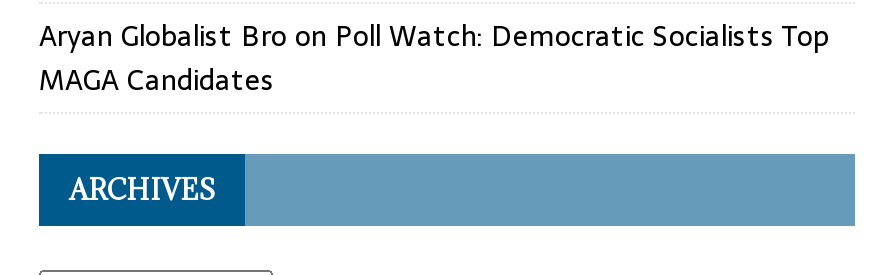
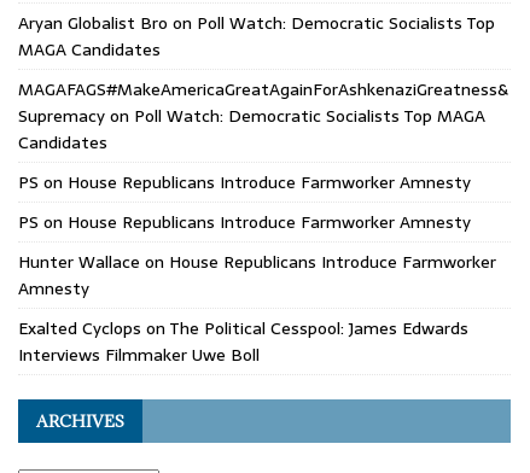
+ MAGAFAGS#MakeAmericaGreatAgainForAshkenaziGreatness&
+ Supremacy on Poll Watch: Democratic Socialists Top MAGA
+ Candidates
+ PS on House Republicans Introduce Farmworker Amnesty
+ PS on House Republicans Introduce Farmworker Amnesty
+ Hunter Wallace on House Republicans Introduce Farmworker
+ Amnesty
+ Exalted Cyclops on The Political Cesspool: James Edwards
+ Interviews Filmmaker Uwe Boll
